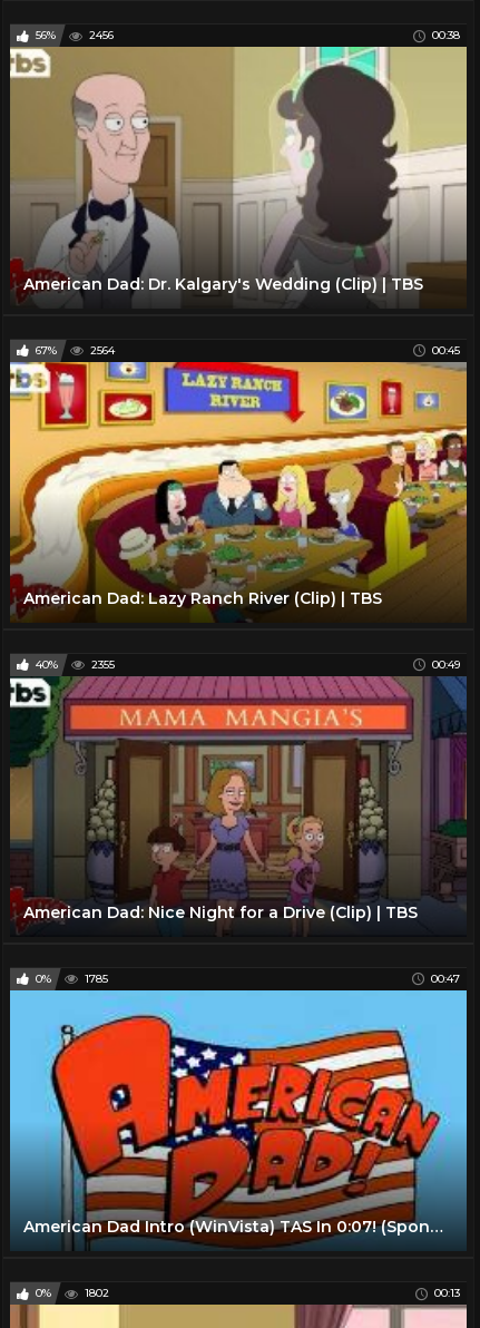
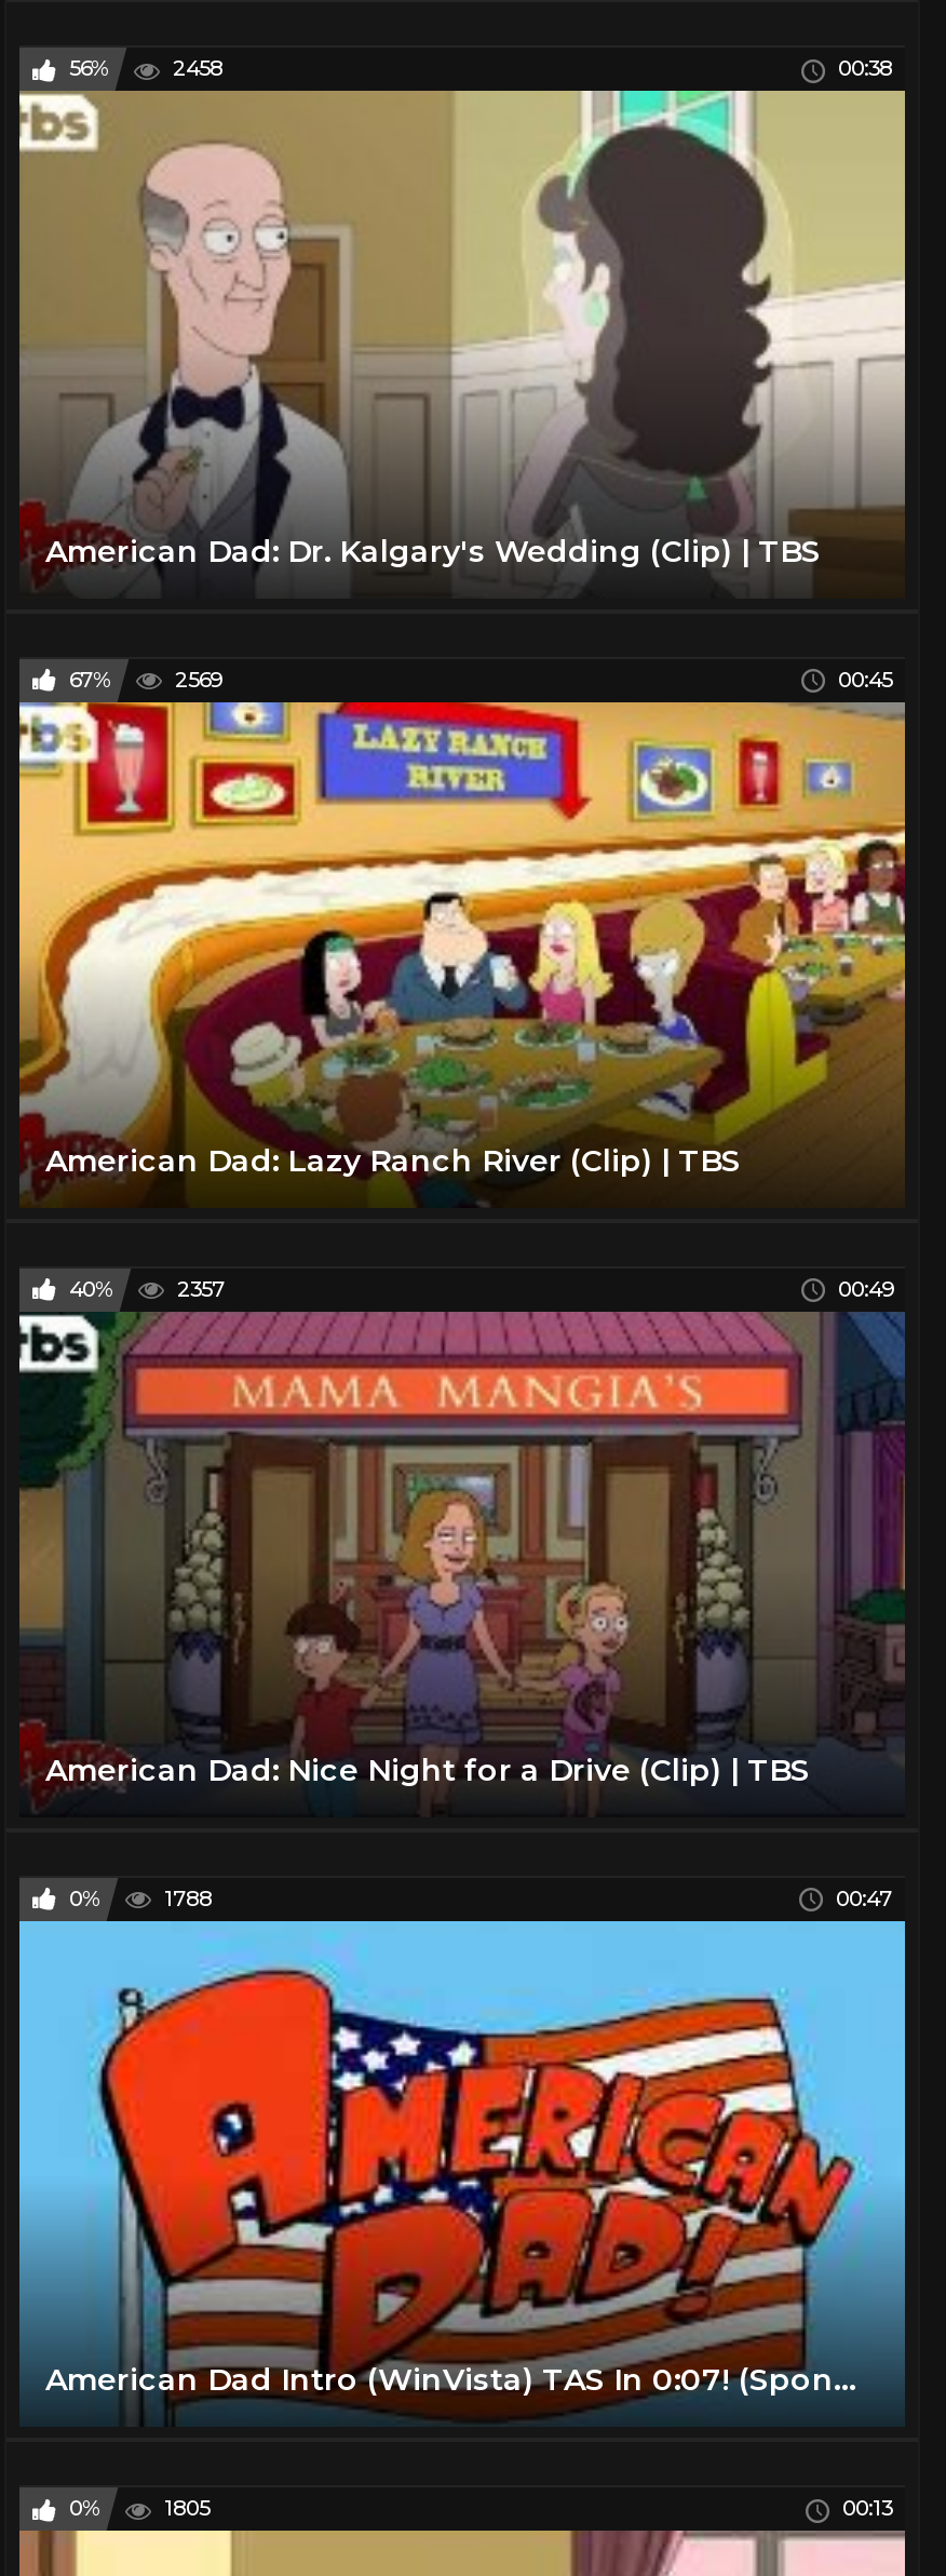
- 2456
+ 2458

- 2564
+ 2569

- 2355
+ 2357

- 1785
+ 1788

- 1802
+ 1805
